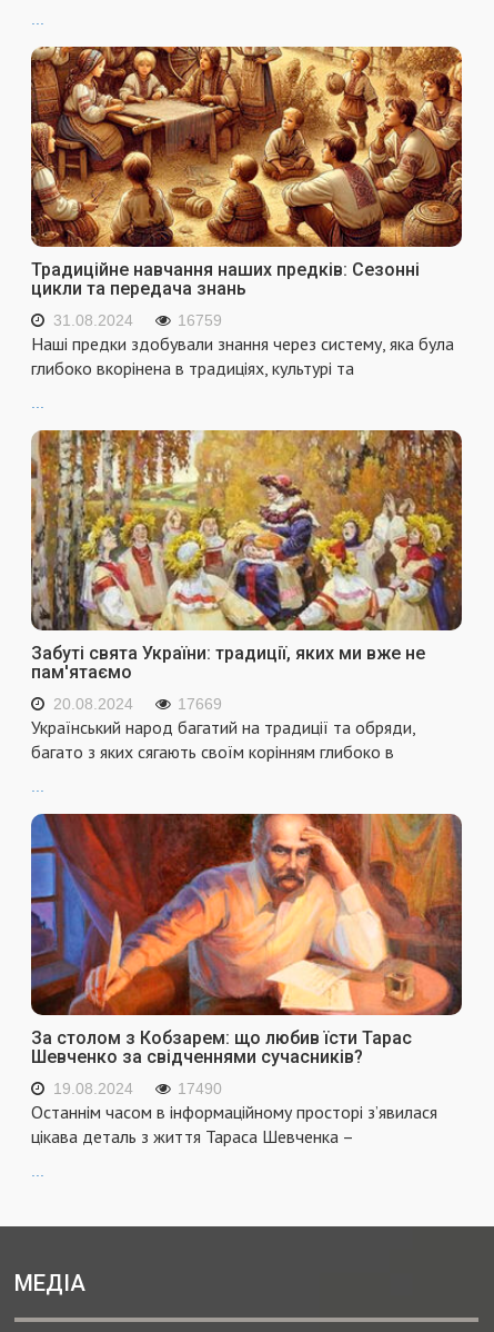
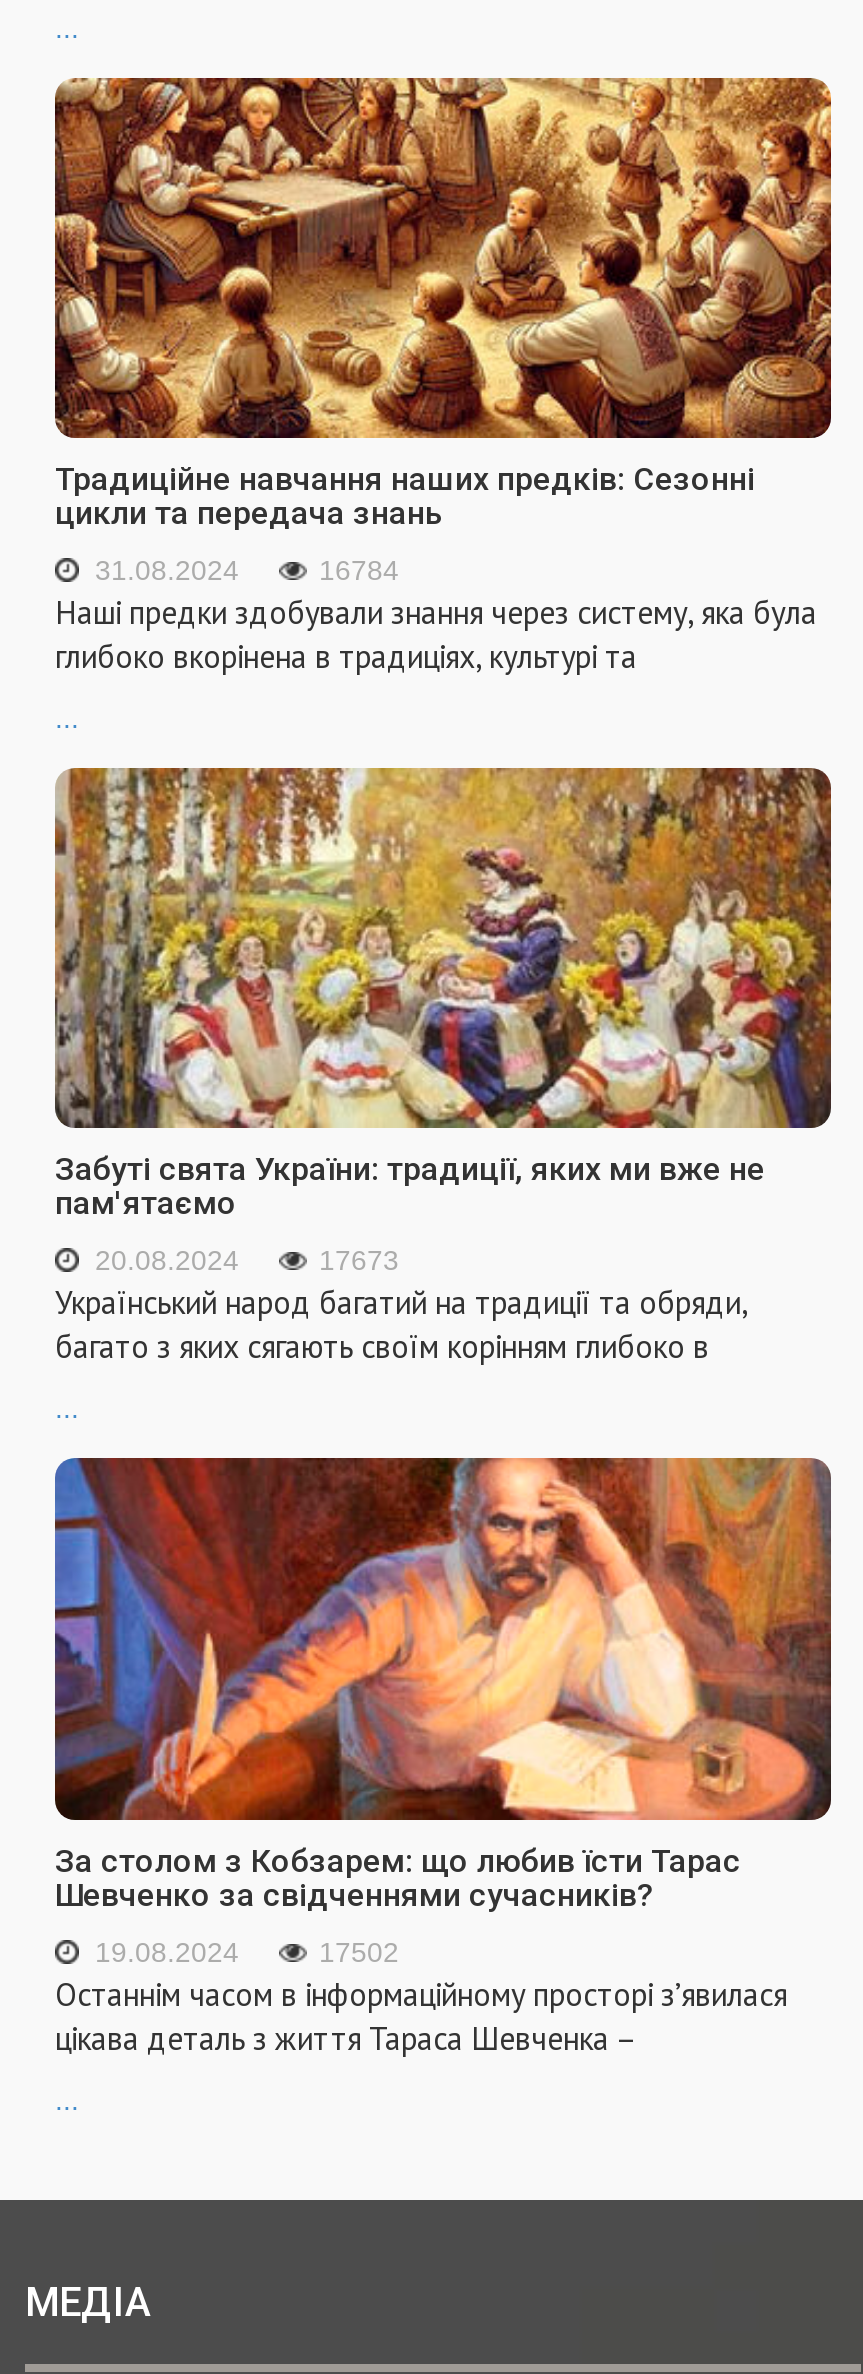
- 16759
+ 16784

- 17669
+ 17673

- 17490
+ 17502
